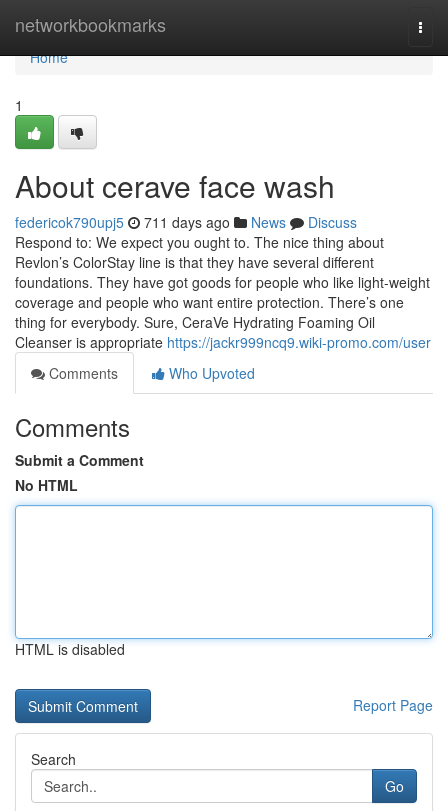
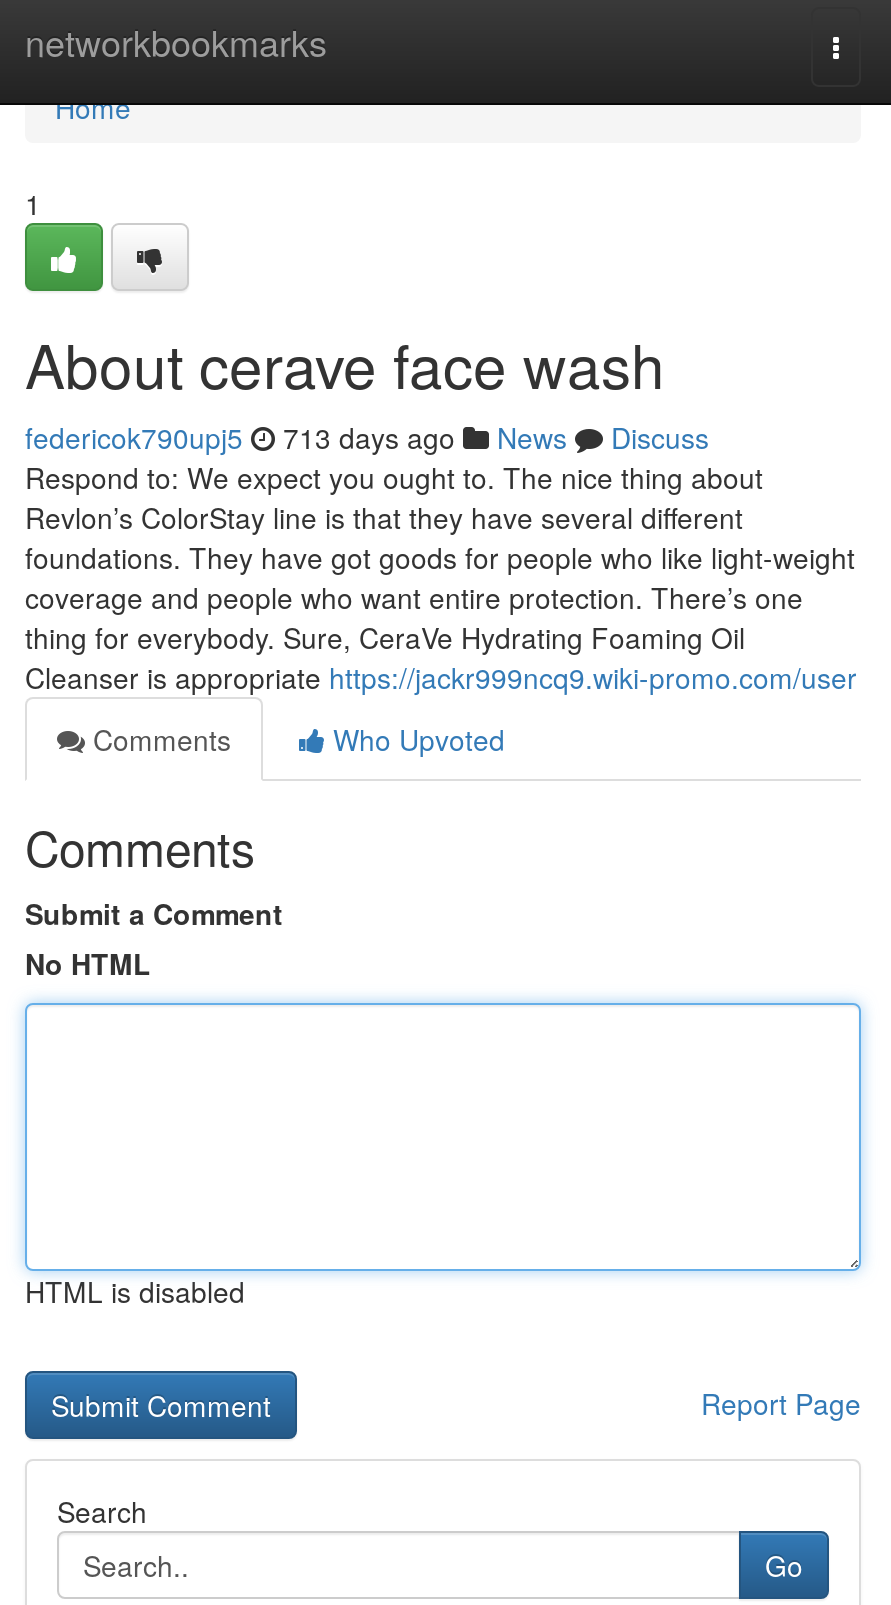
- federicok790upj5 711 days ago News Discuss
+ federicok790upj5 713 days ago News Discuss
